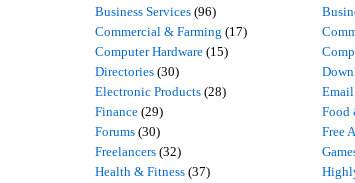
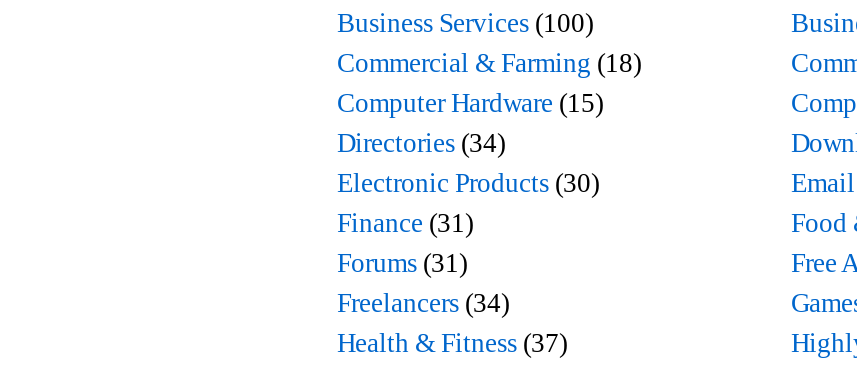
- Business Services (96)
+ Business Services (100)

- Commercial & Farming (17)
+ Commercial & Farming (18)

- Directories (30)
+ Directories (34)

- Electronic Products (28)
+ Electronic Products (30)

- Finance (29)
+ Finance (31)

- Forums (30)
+ Forums (31)

- Freelancers (32)
+ Freelancers (34)
